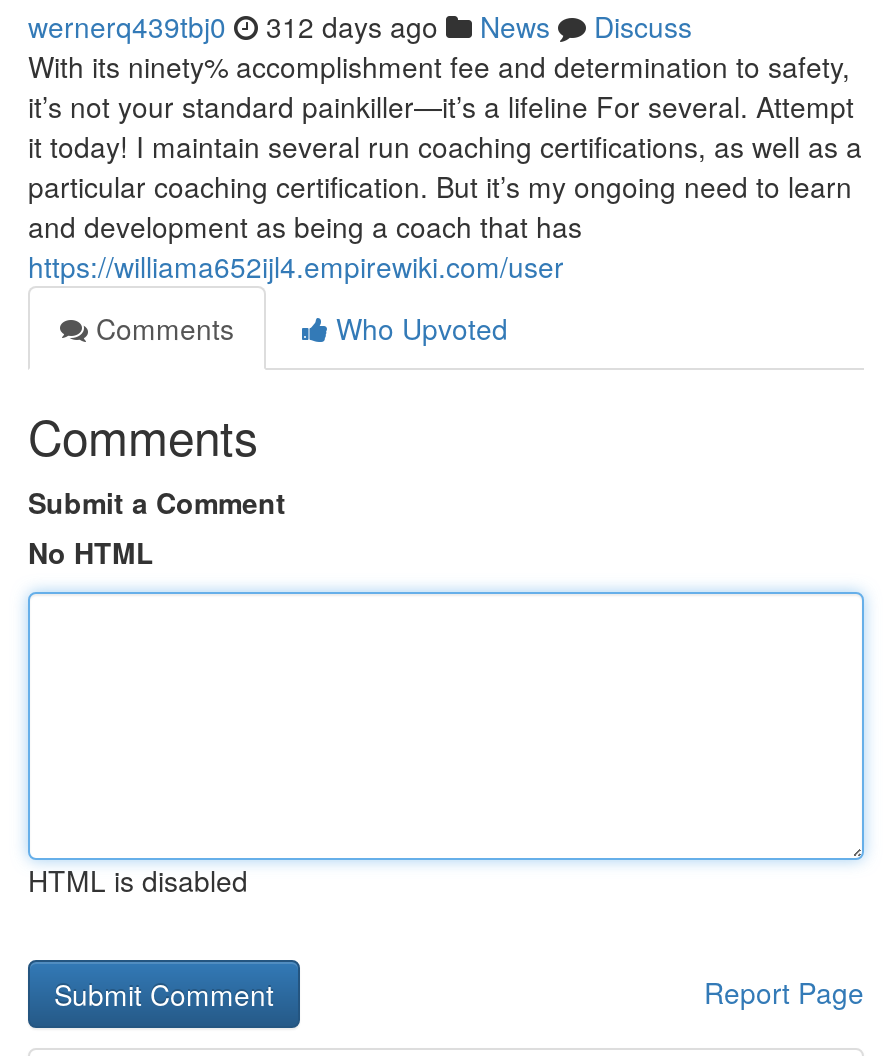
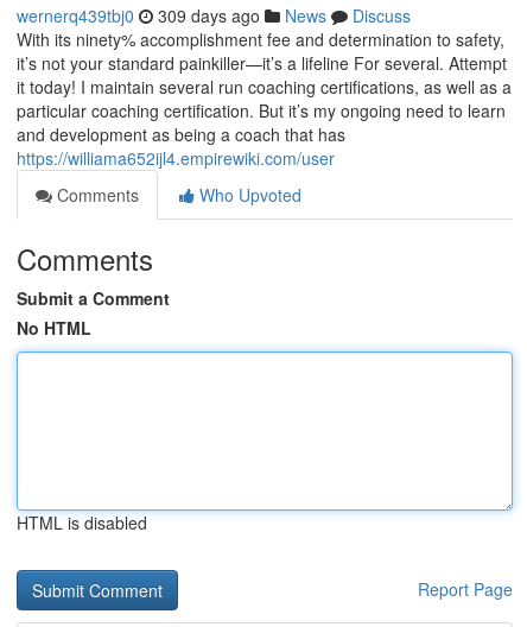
- wernerq439tbj0 312 days ago News Discuss
+ wernerq439tbj0 309 days ago News Discuss
